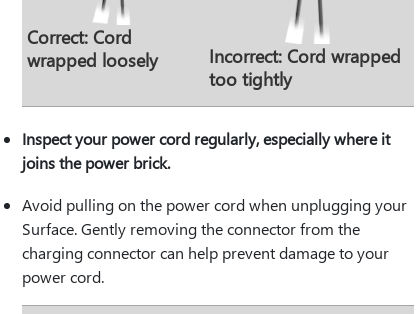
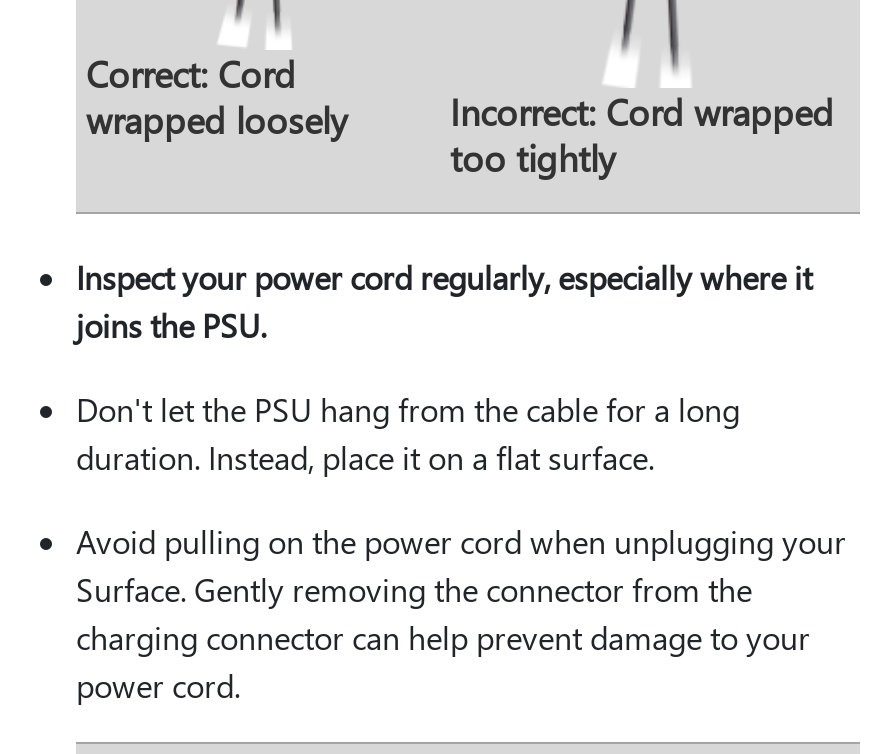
- joins the power brick.
+ joins the PSU.
+ Don't let the PSU hang from the cable for a long
+ duration. Instead, place it on a flat surface.
